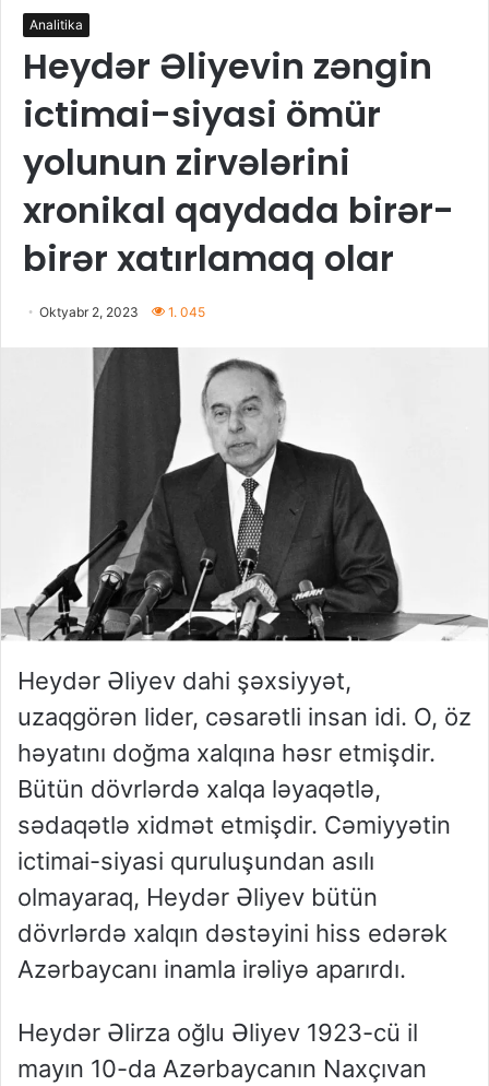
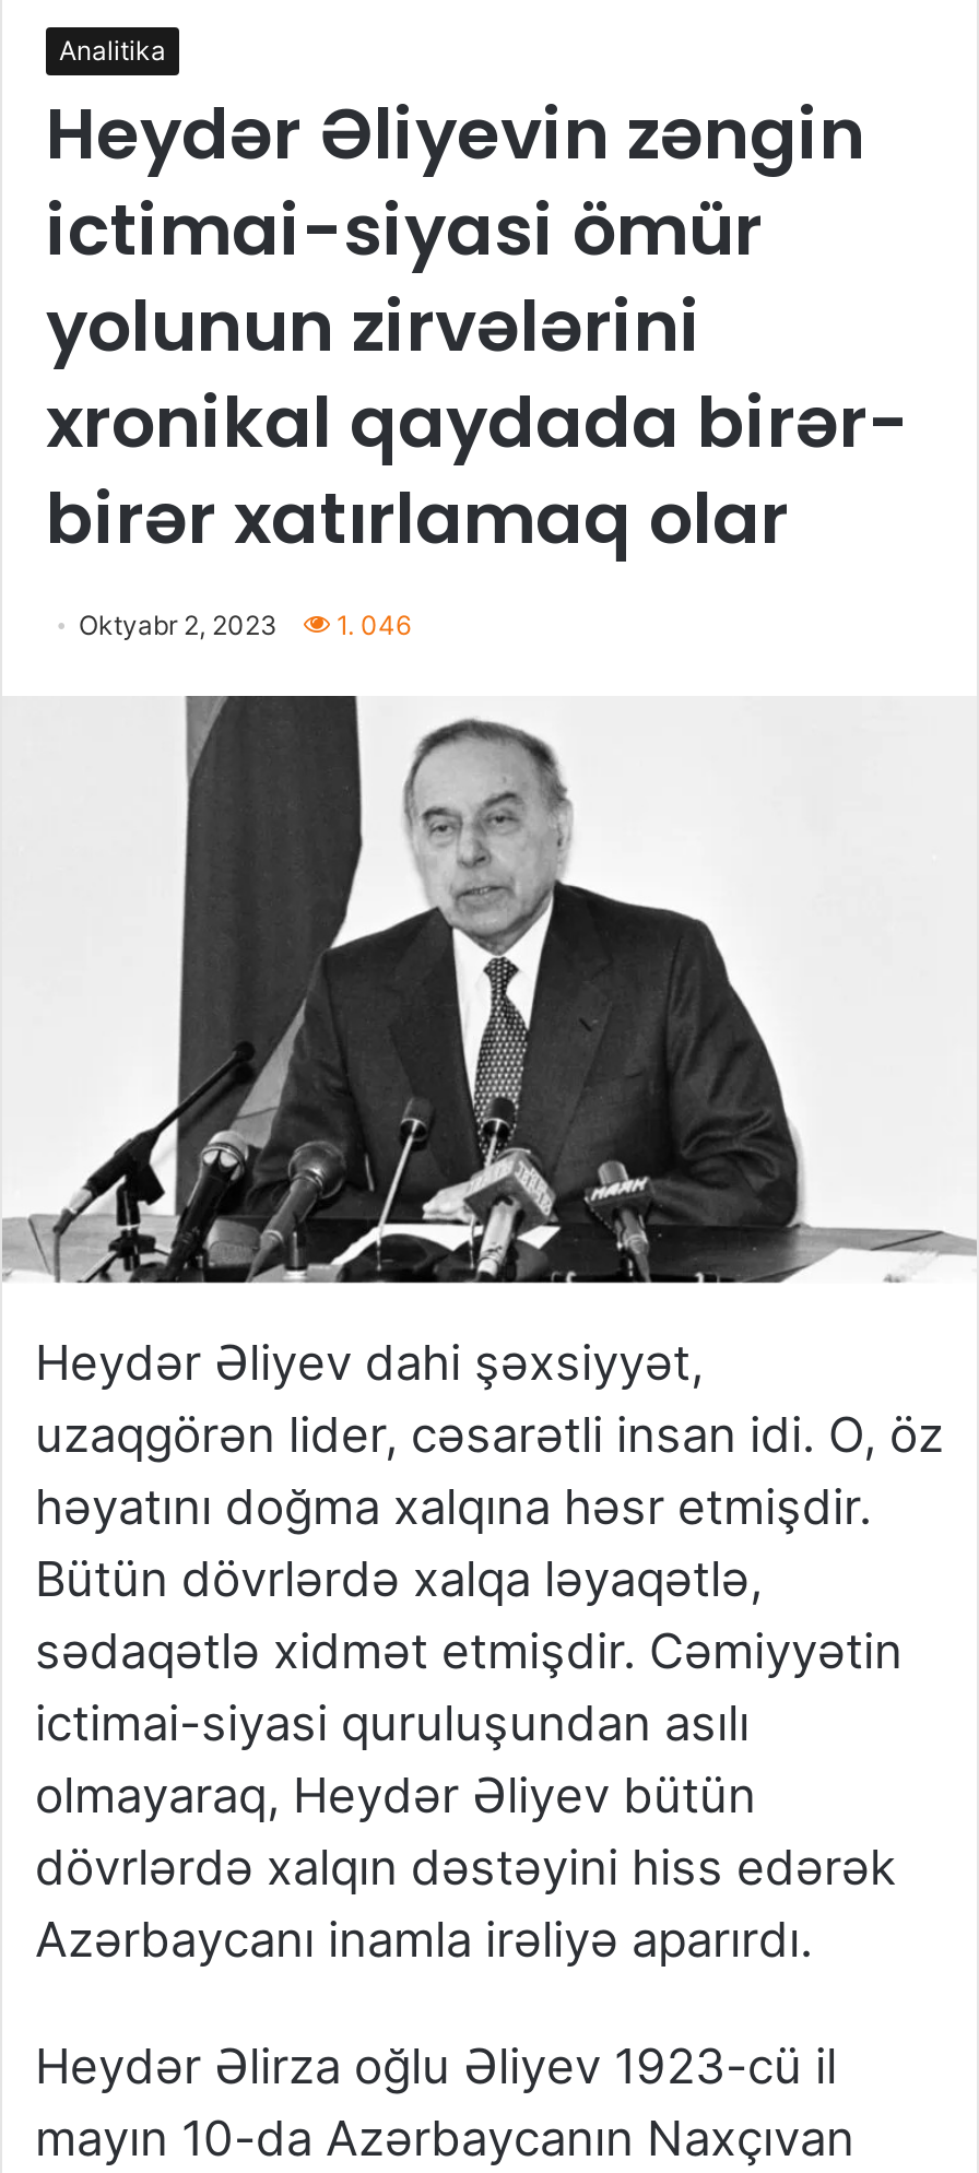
- Oktyabr 2, 2023 1. 045
+ Oktyabr 2, 2023 1. 046
